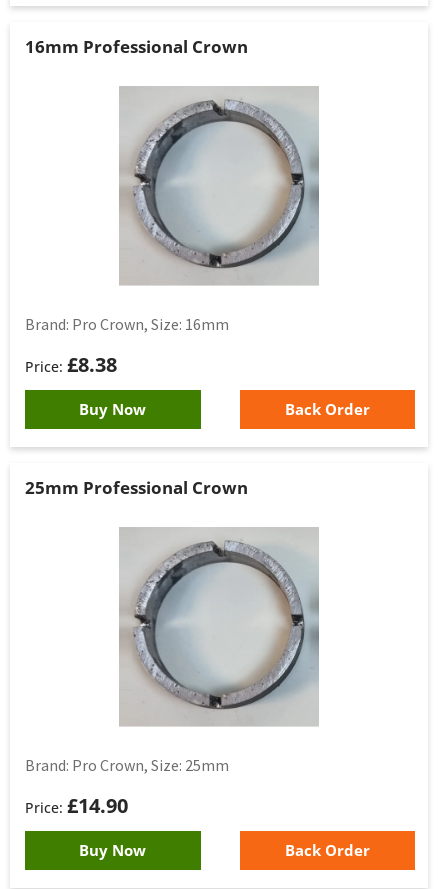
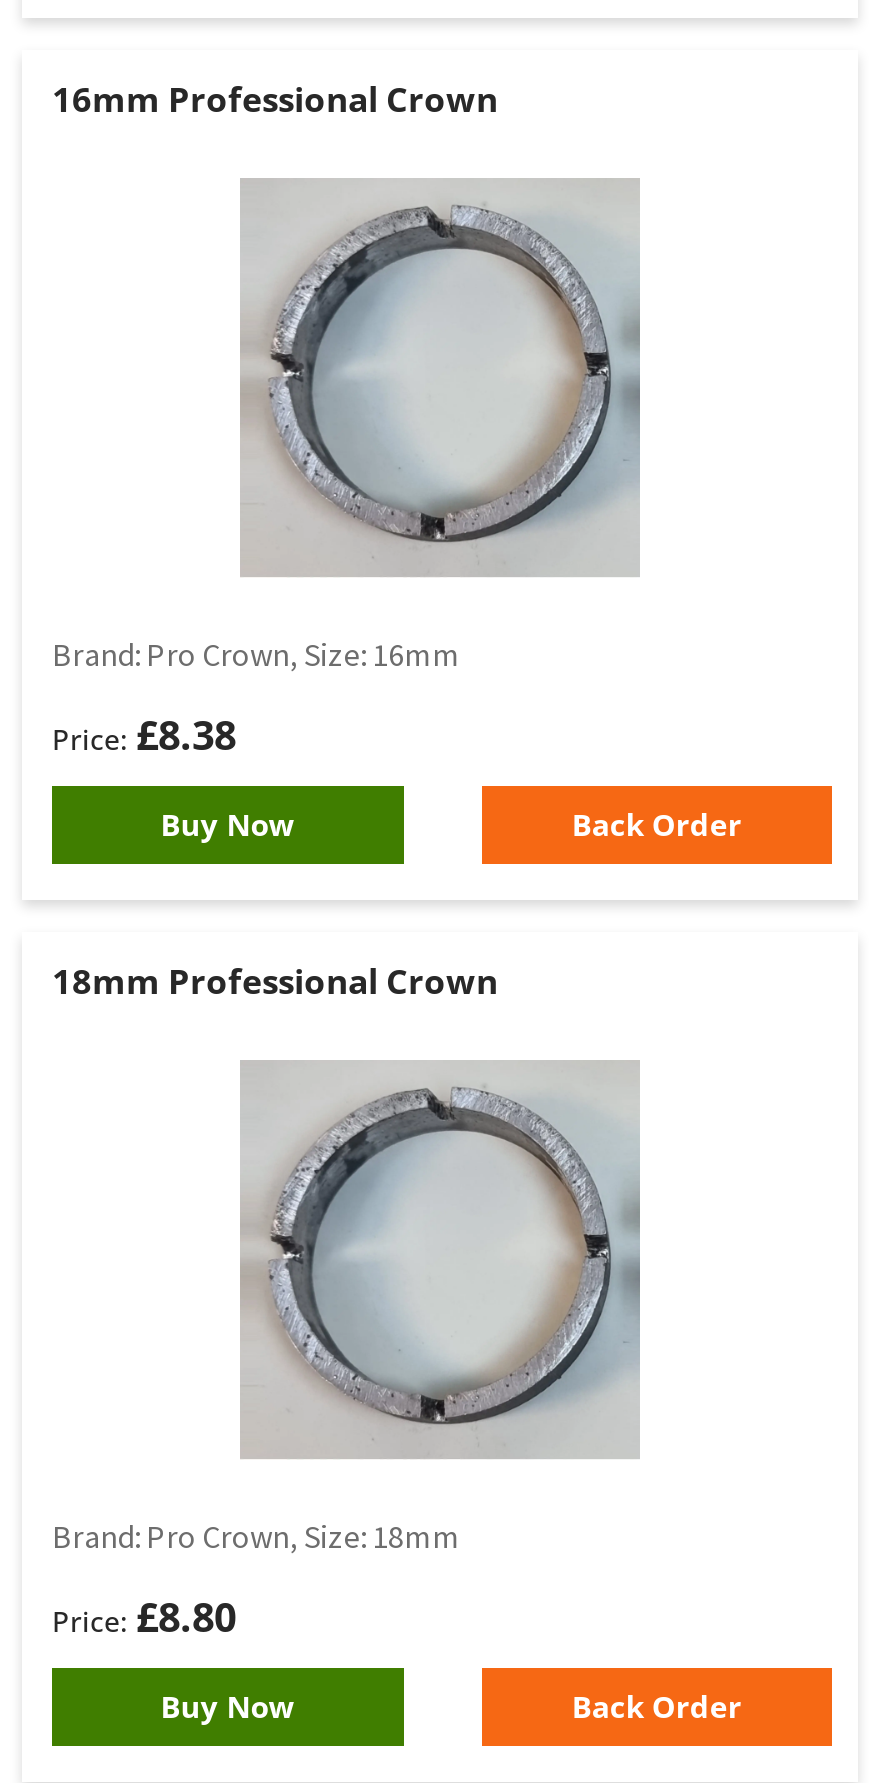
- 25mm Professional Crown
+ 18mm Professional Crown

- Brand: Pro Crown, Size: 25mm
+ Brand: Pro Crown, Size: 18mm

- £14.90
+ £8.80
